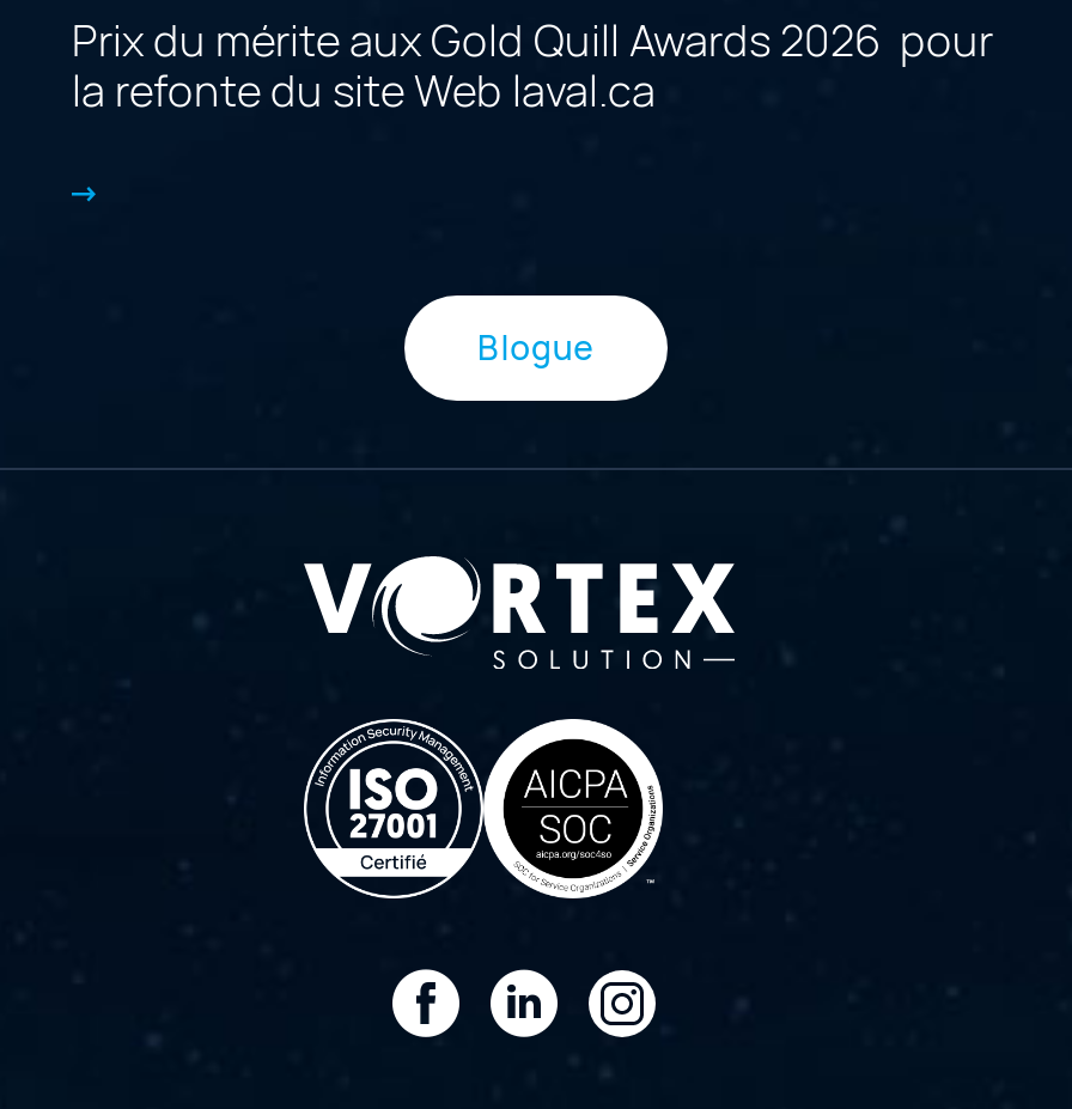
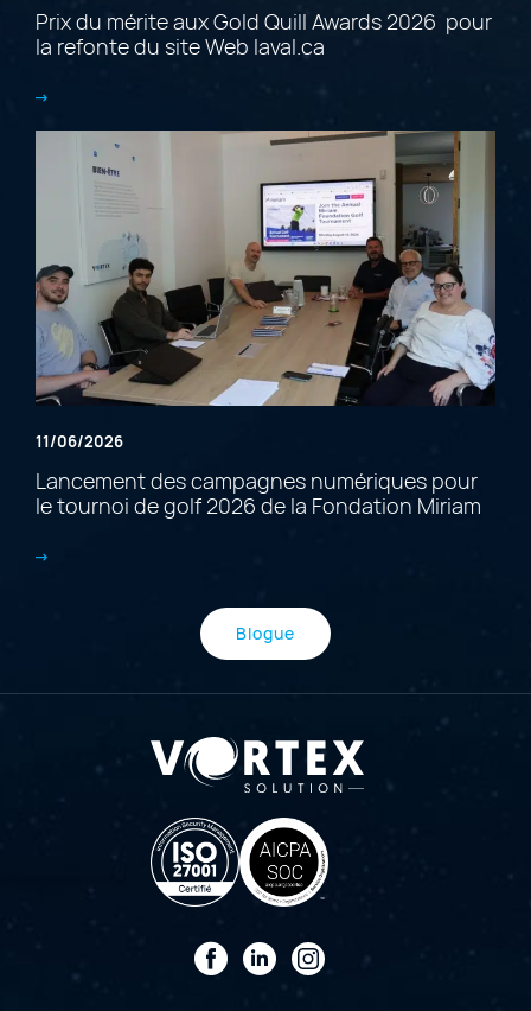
+ [image]
+ 11/06/2026
+ Lancement des campagnes numériques pour
+ le tournoi de golf 2026 de la Fondation Miriam
